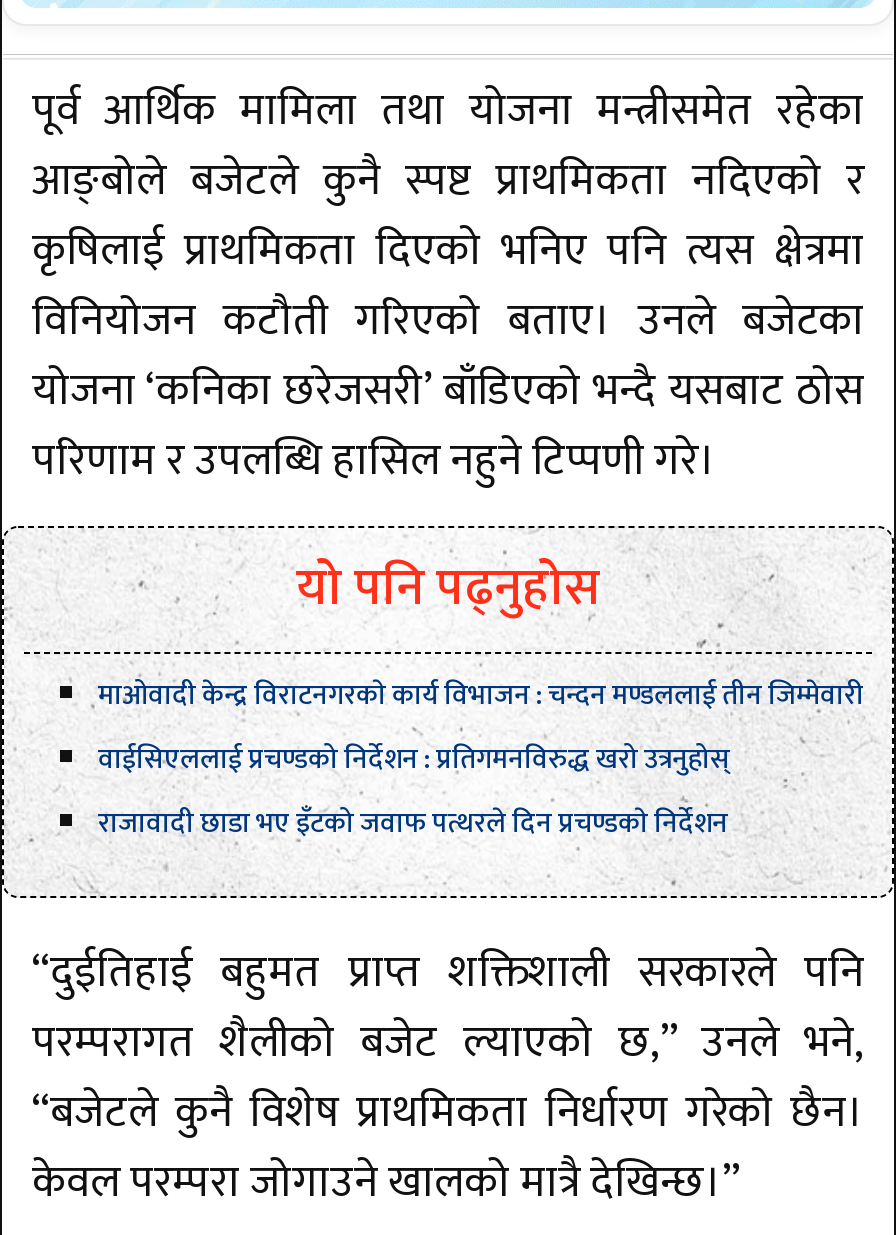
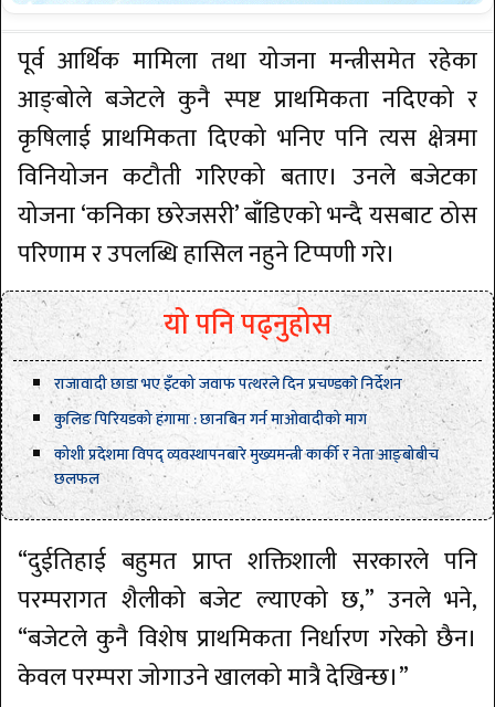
- माओवादी केन्द्र विराटनगरकाे कार्य विभाजन : चन्दन मण्डललाई तीन जिम्मेवारी
- वाईसिएललाई प्रचण्डको निर्देशन : प्रतिगमनविरुद्ध खरो उत्रनुहोस्

moved up: राजावादी छाडा भए इँटको जवाफ पत्थरले दिन प्रचण्डकाे निर्देशन

+ कुलिङ पिरियडको हंगामा : छानबिन गर्न माओवादीको माग
+ कोशी प्रदेशमा विपद् व्यवस्थापनबारे मुख्यमन्त्री कार्की र नेता आङ्बोबीच
+ छलफल
